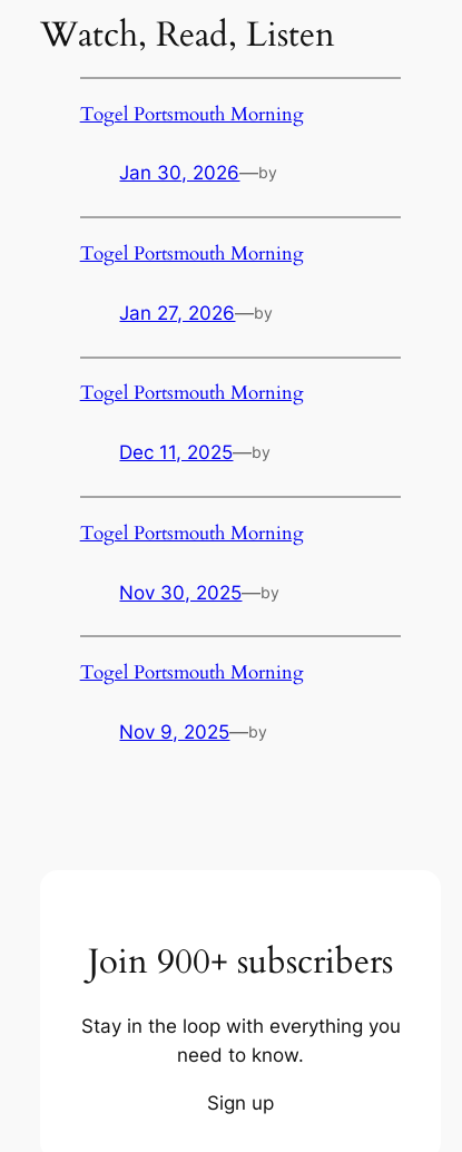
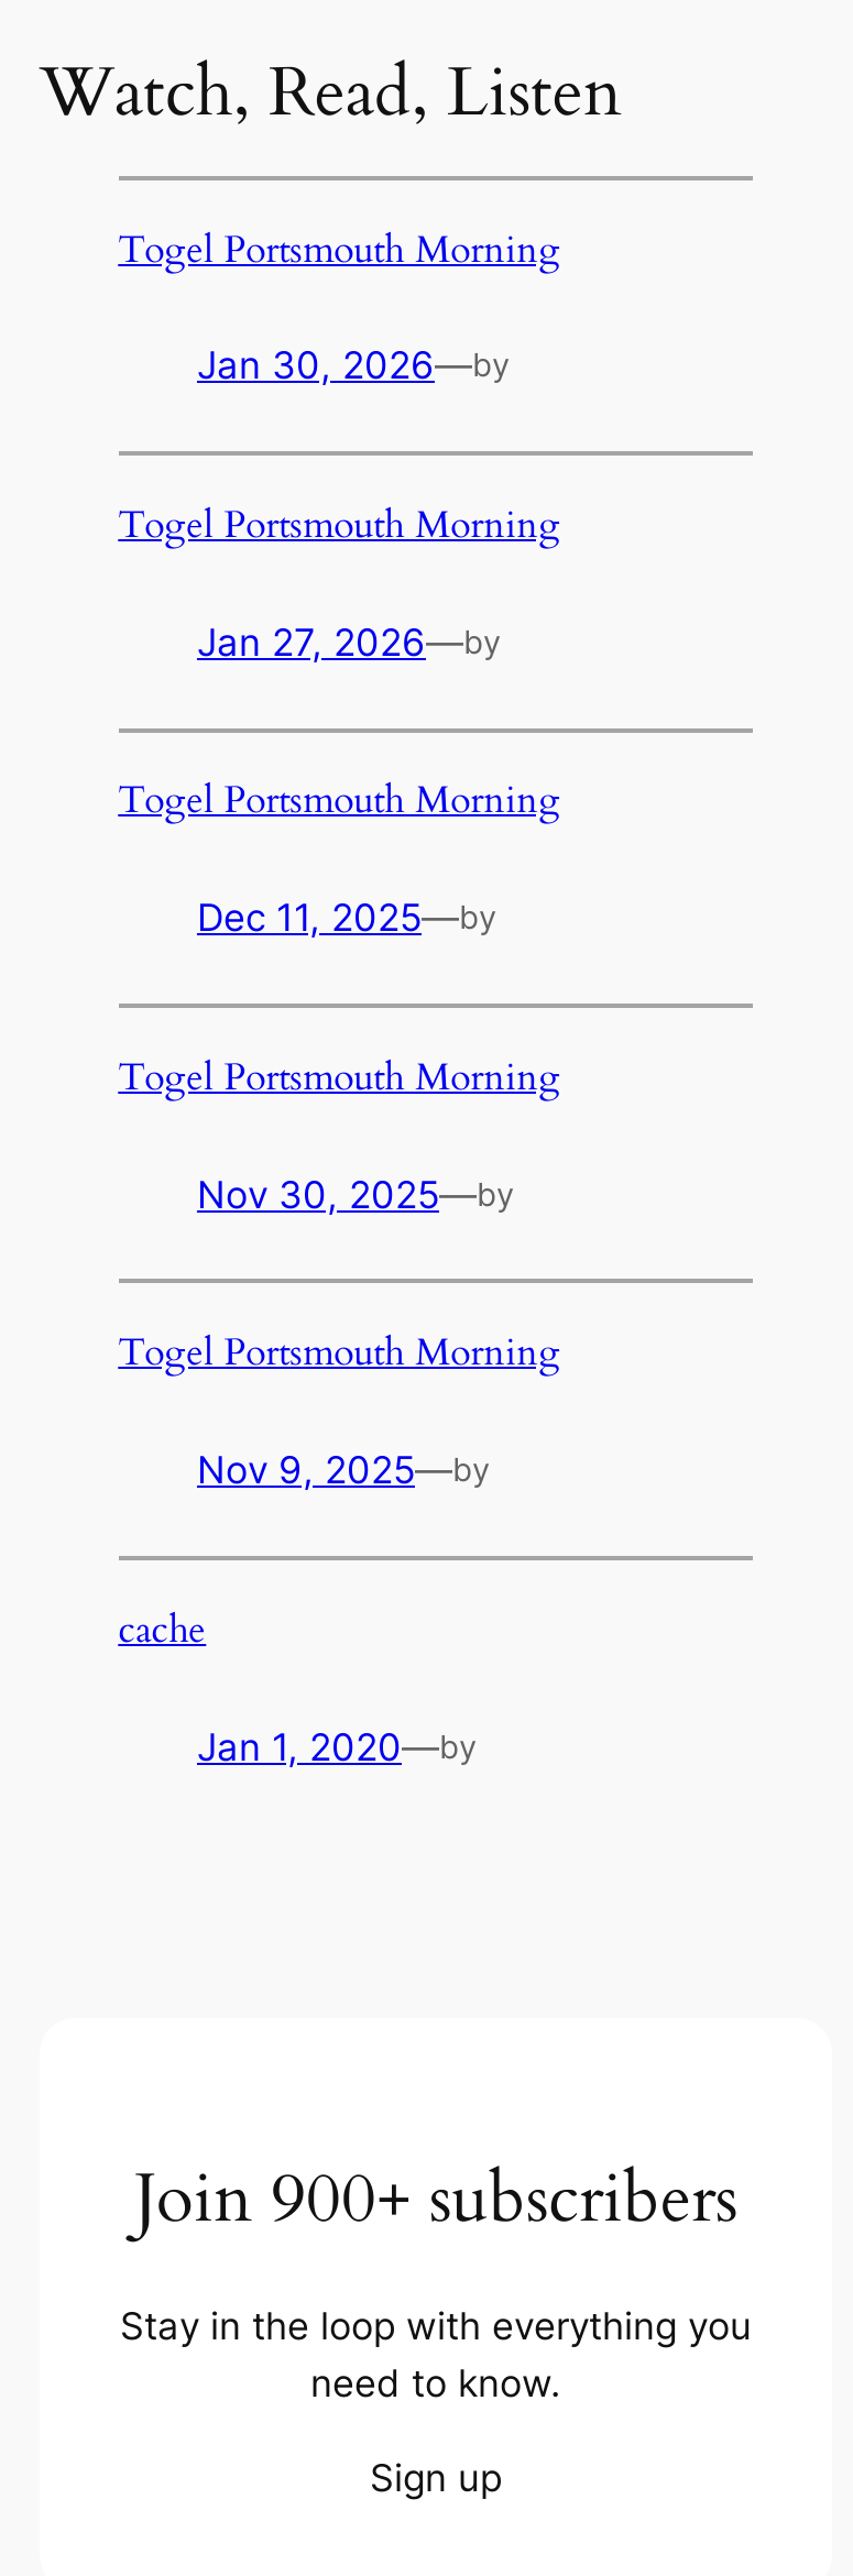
+ cache
+ Jan 1, 2020—by
